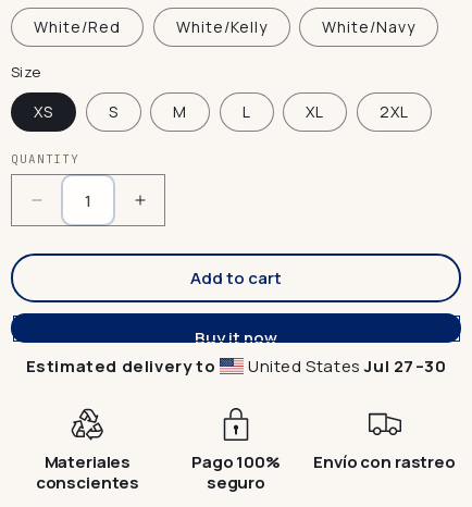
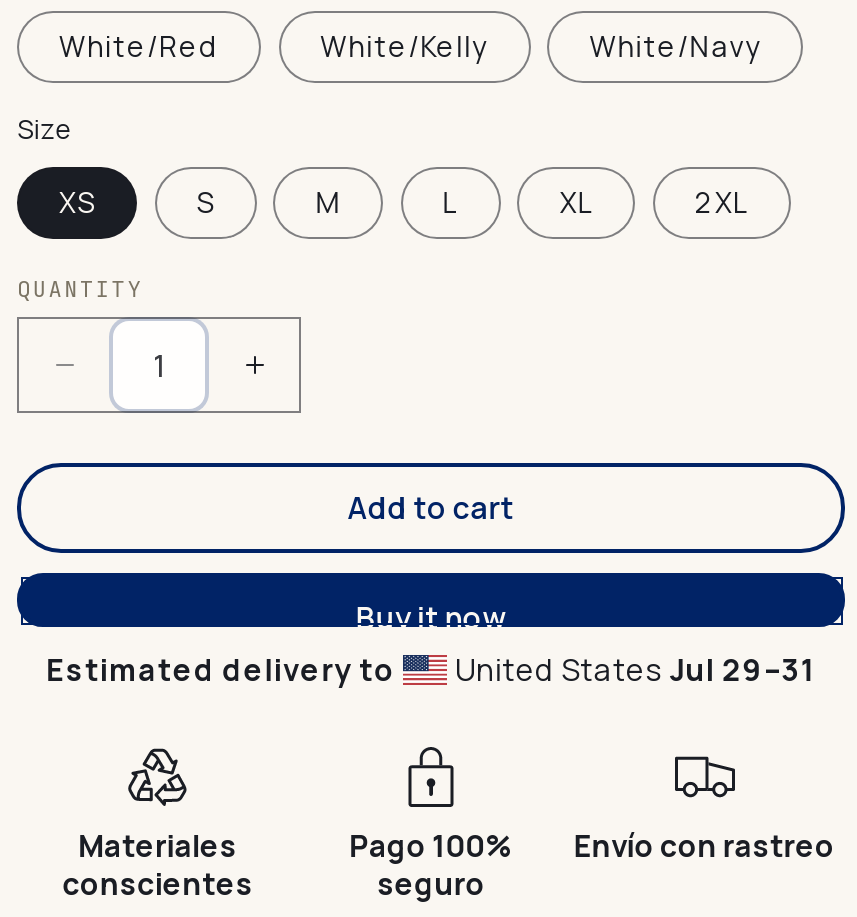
- United States Jul 27–30
+ United States Jul 29–31
